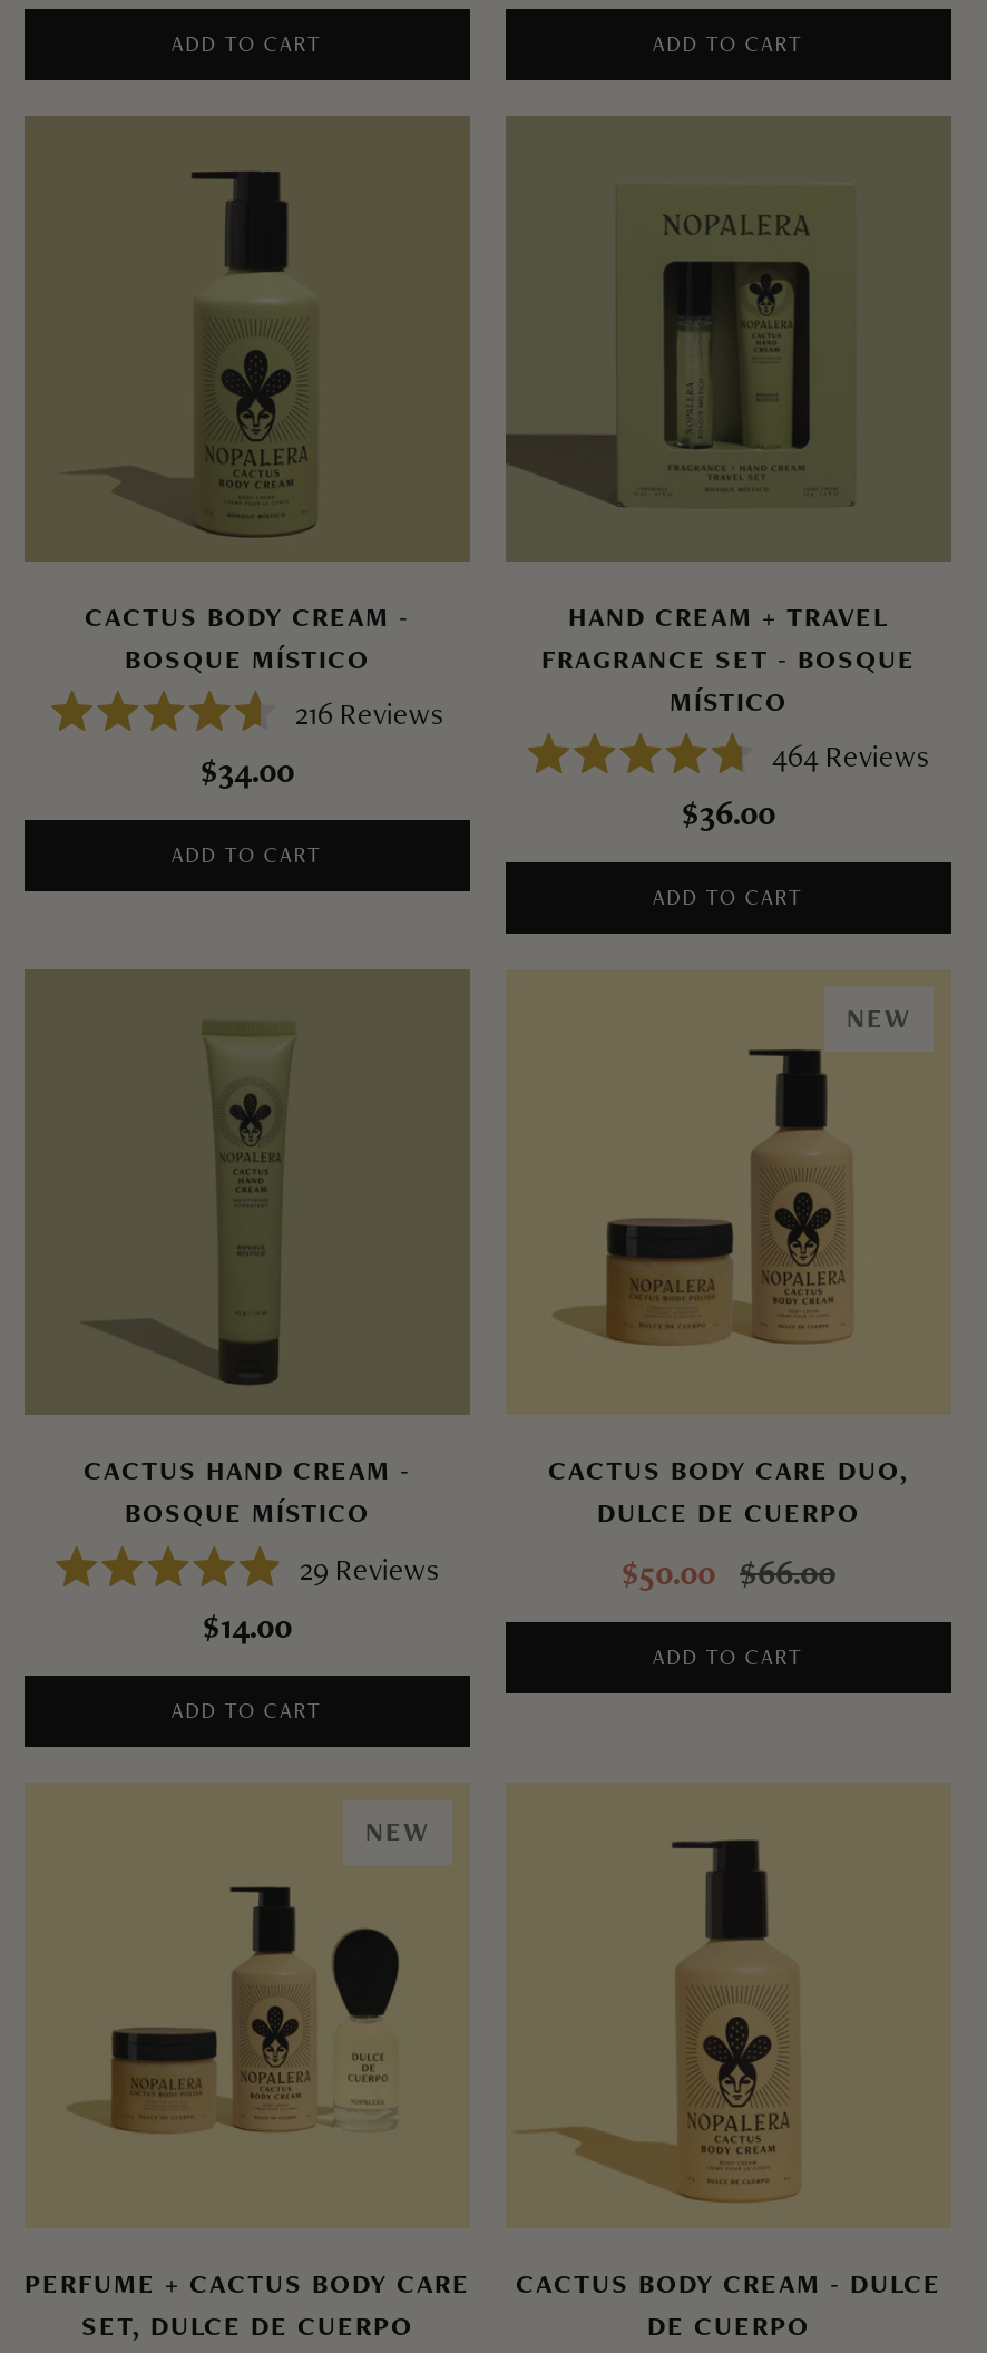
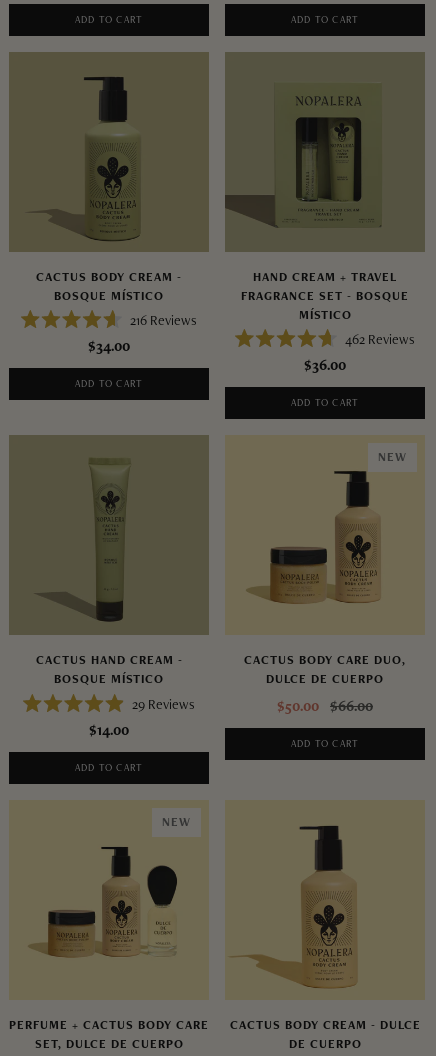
- 464 Reviews
+ 462 Reviews
